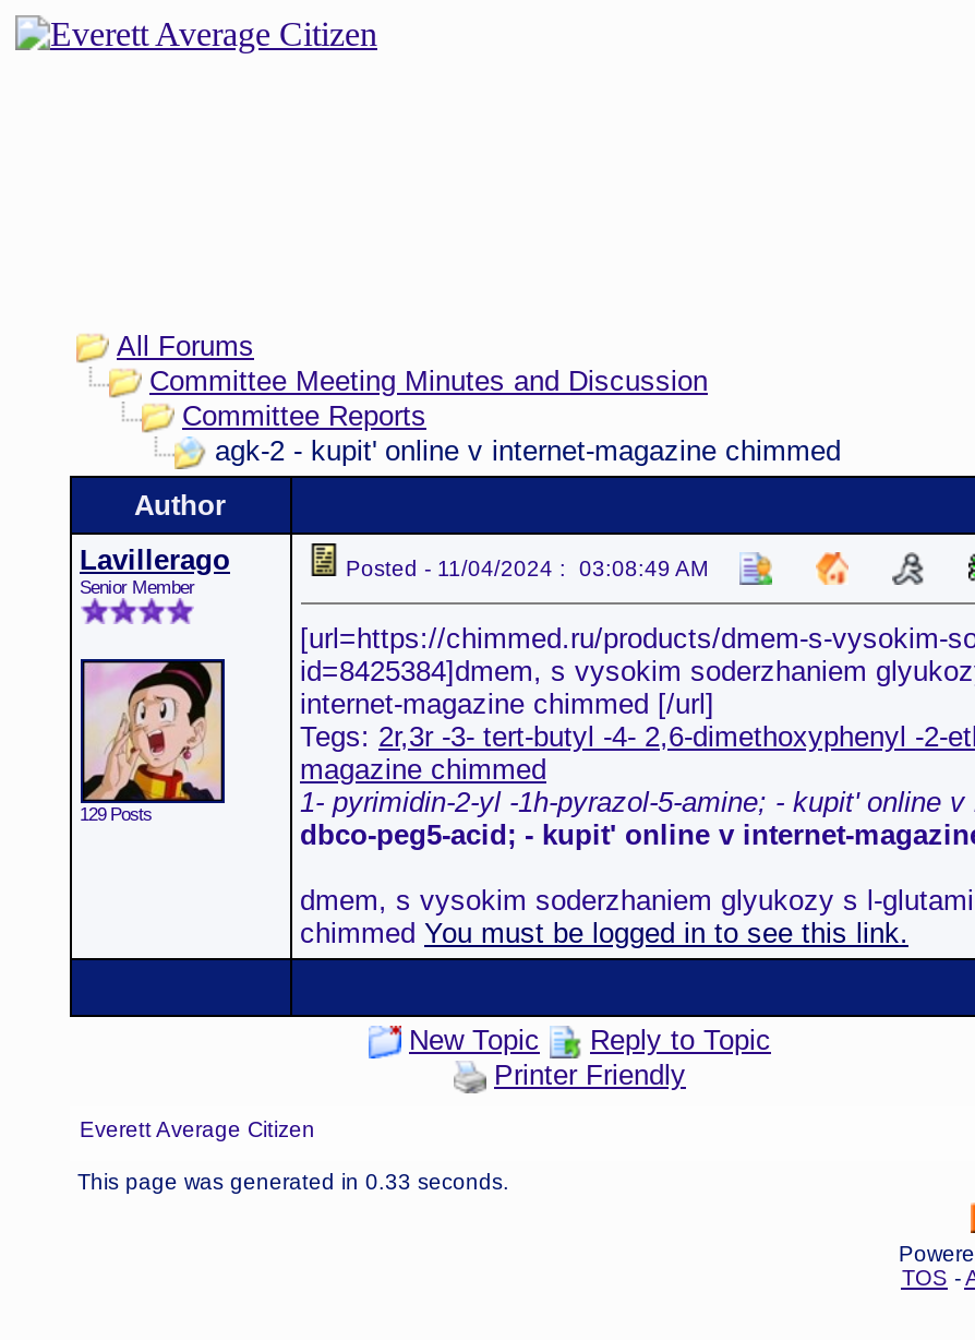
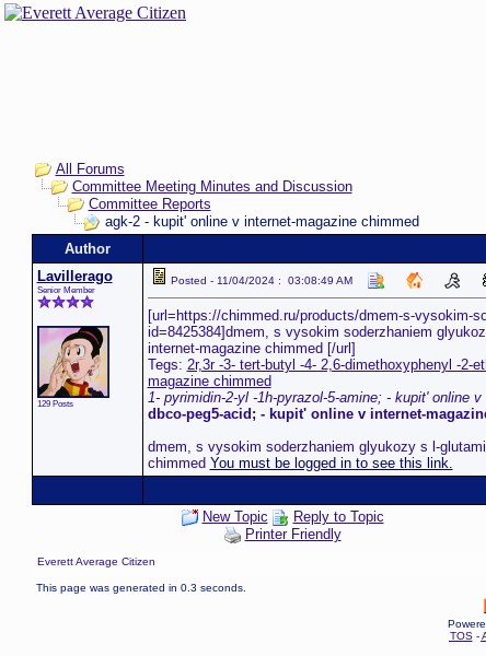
- This page was generated in 0.33 seconds.
+ This page was generated in 0.3 seconds.
